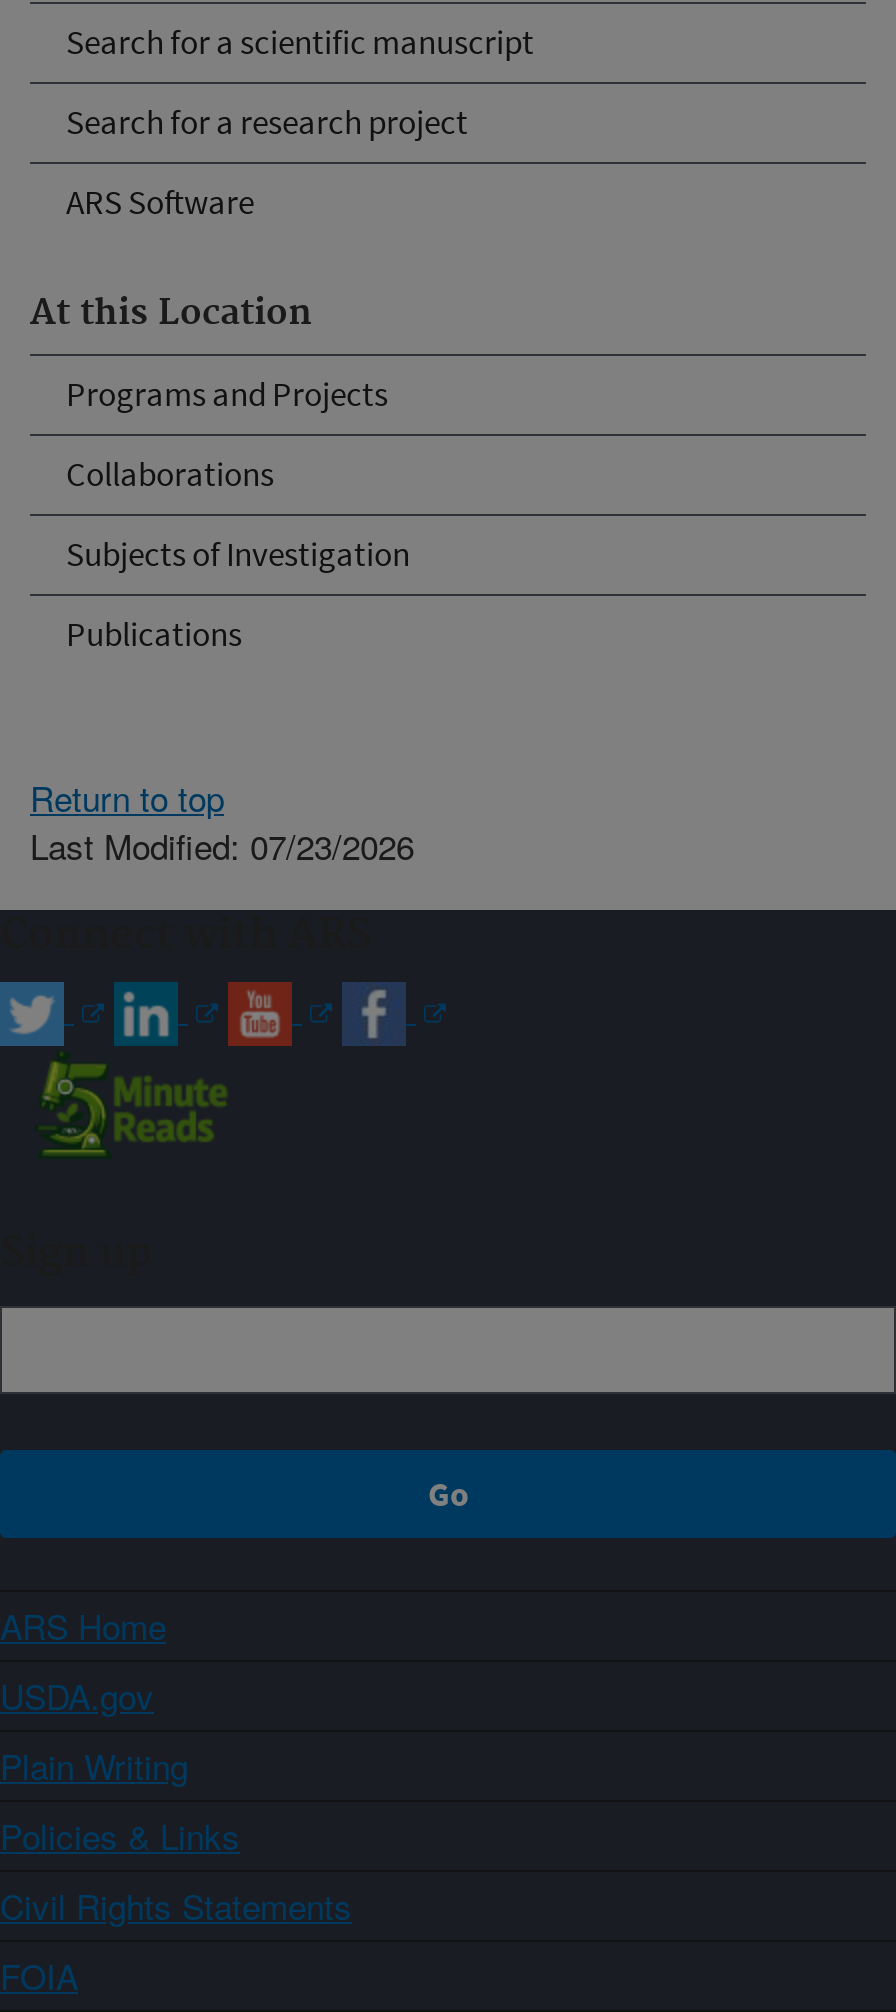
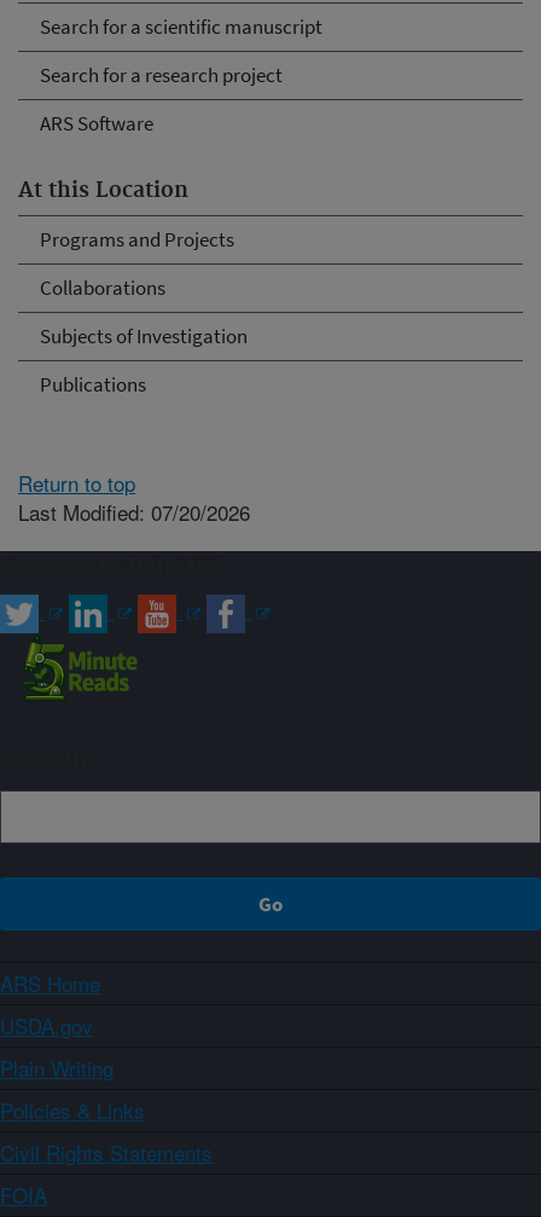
- Last Modified: 07/23/2026
+ Last Modified: 07/20/2026
